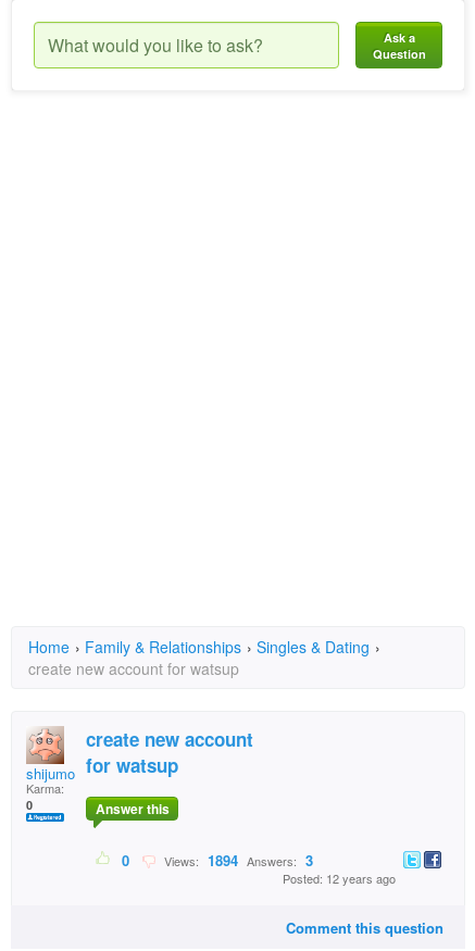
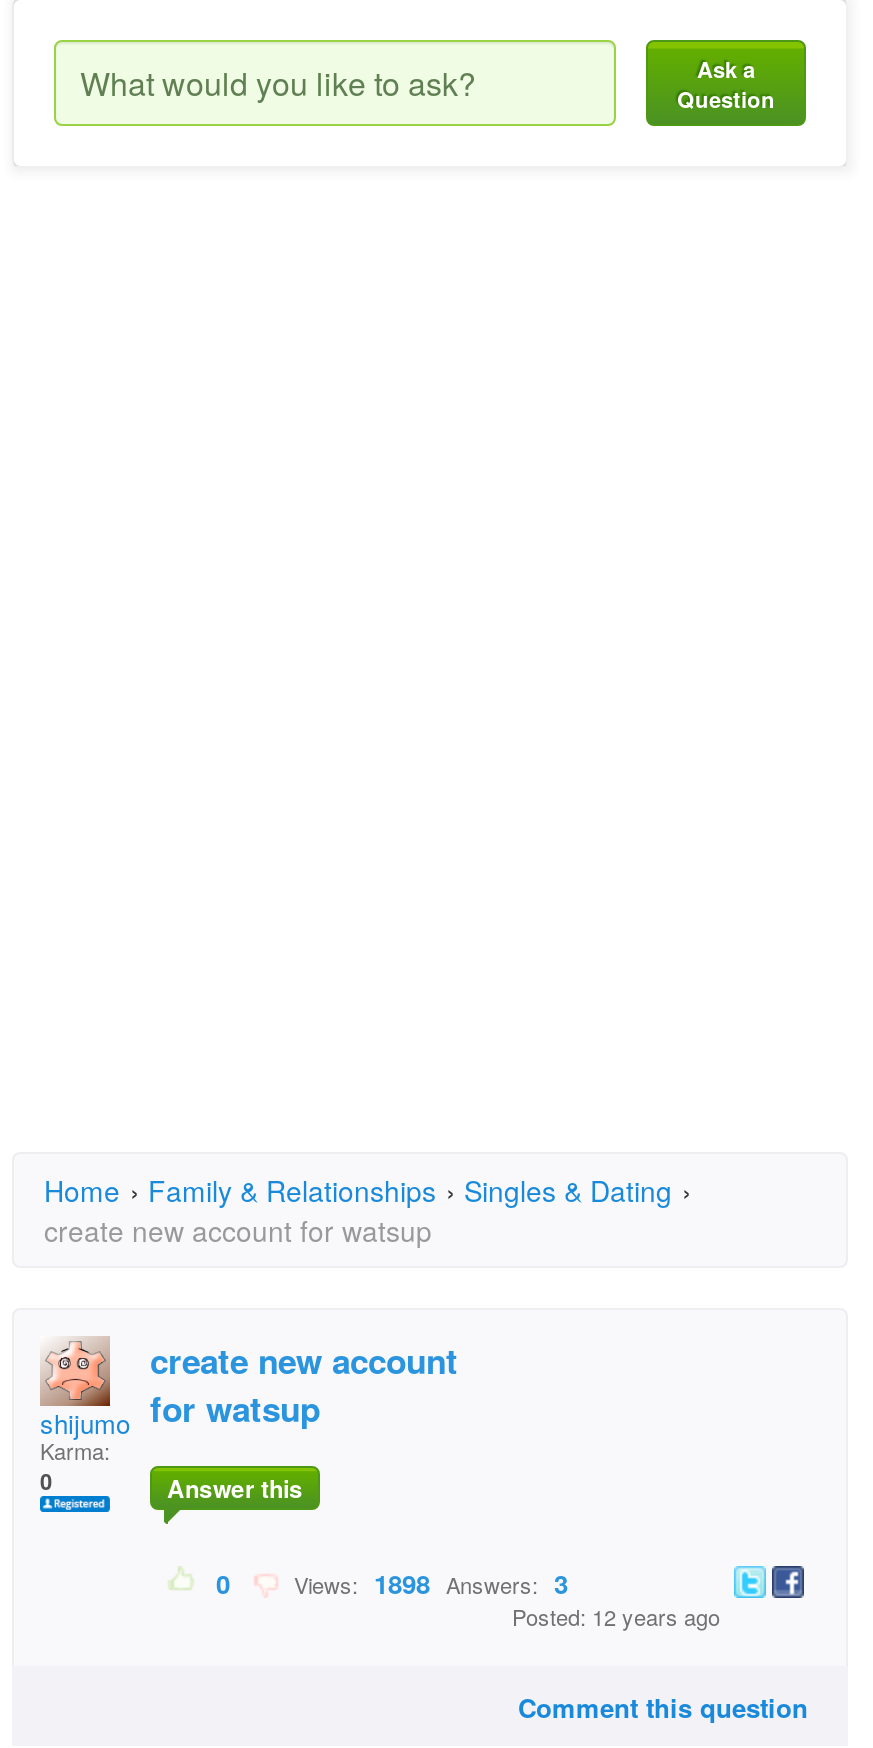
- Views: 1894 Answers: 3
+ Views: 1898 Answers: 3
